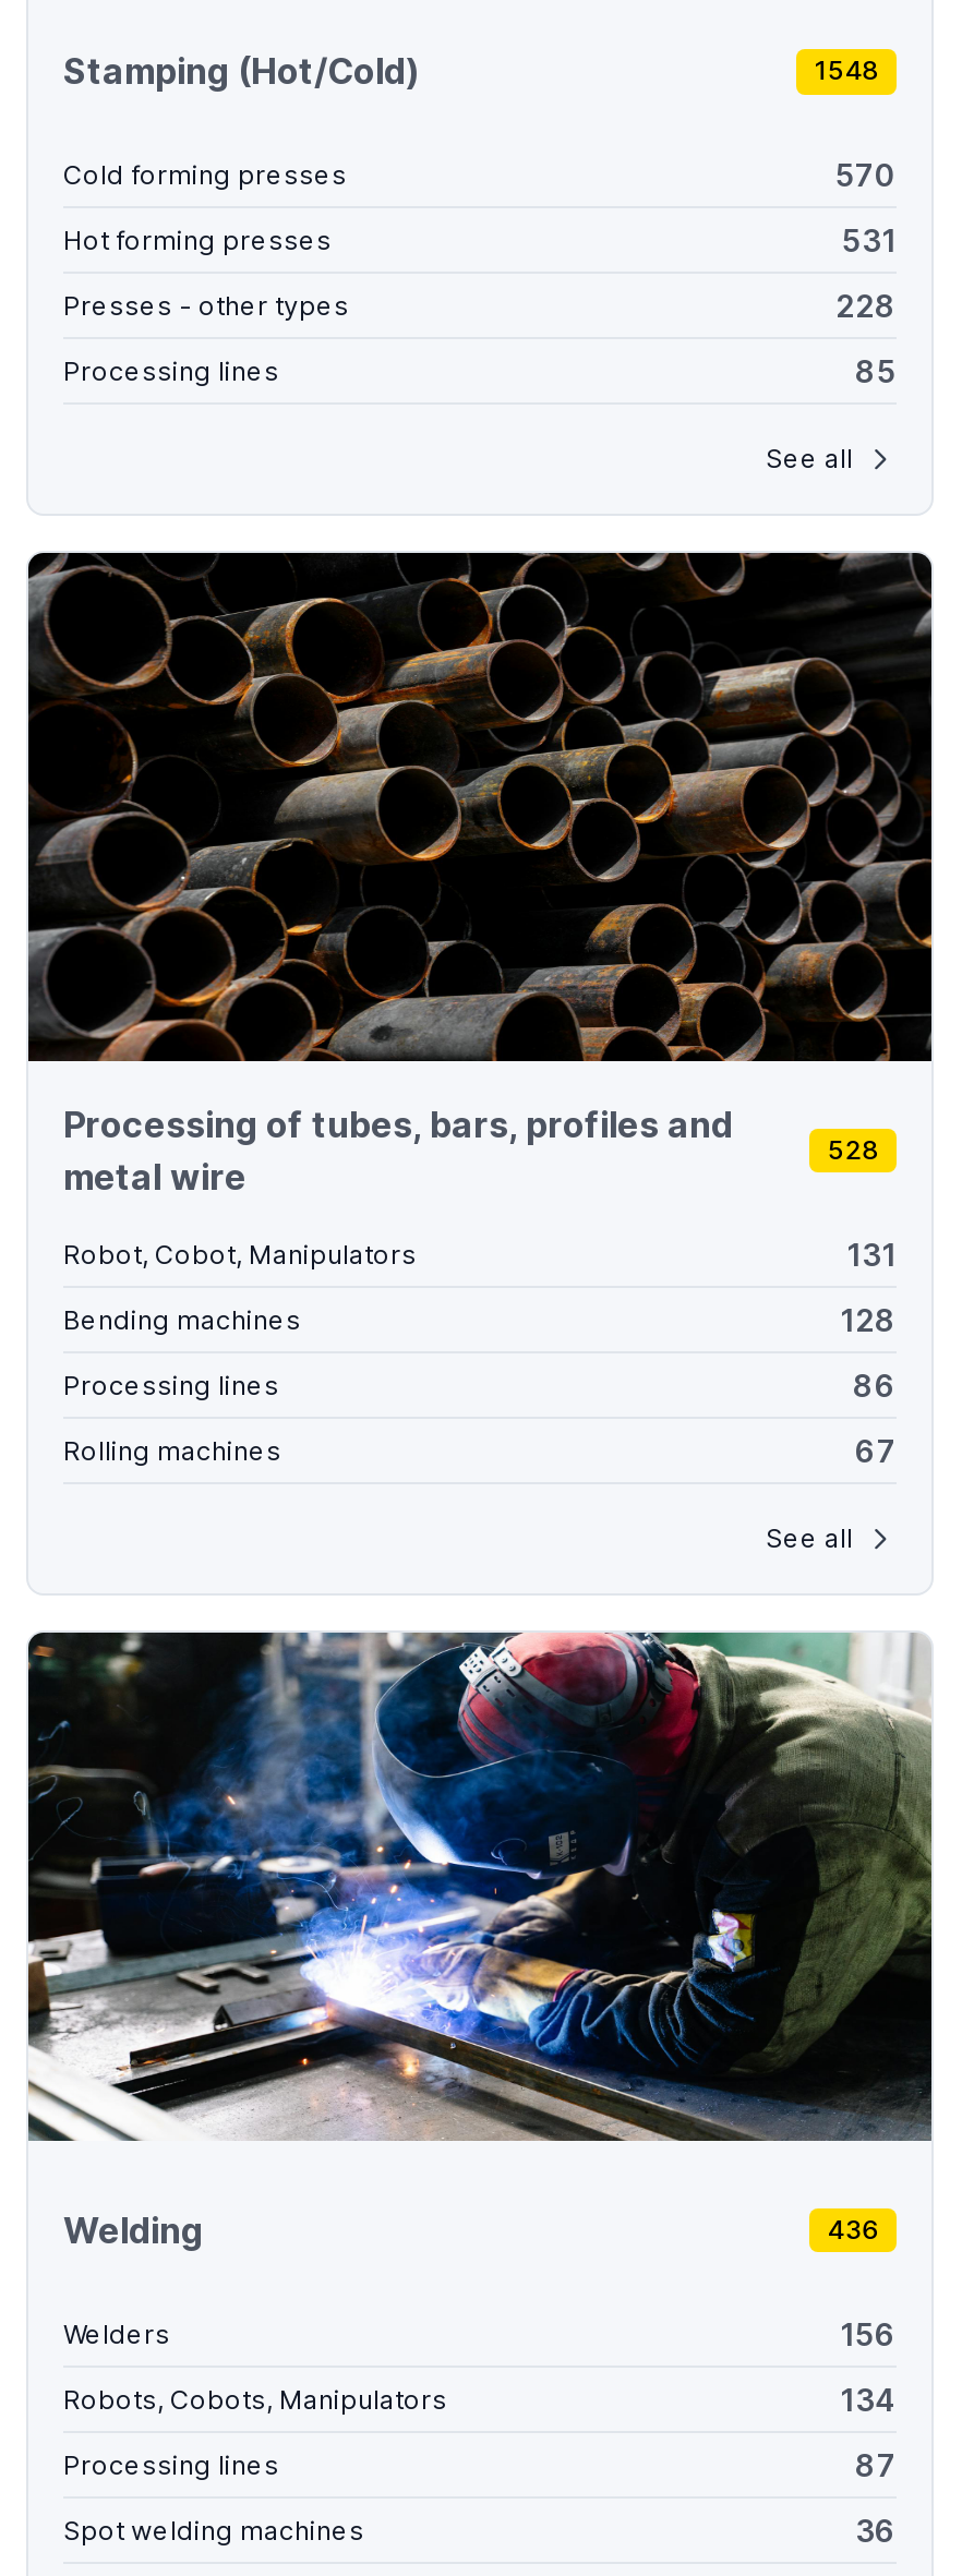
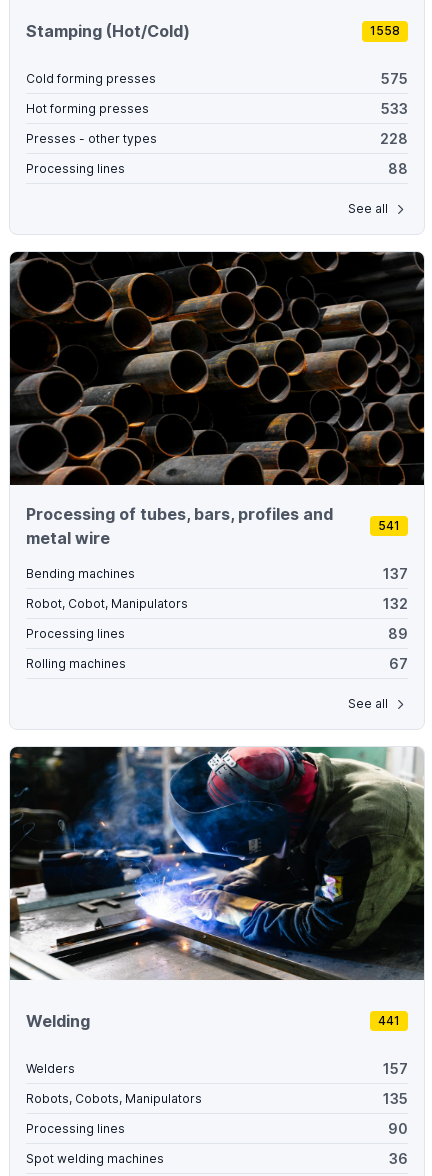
- 1548
+ 1558

- 570
+ 575

- 531
+ 533

- 85
+ 88

- 528
- 131
+ 541

moved down: Robot, Cobot, Manipulators

moved up: Bending machines

- 128
+ 137
+ 132

- 86
+ 89

- 436
+ 441

- 156
+ 157

- 134
+ 135

- 87
+ 90
